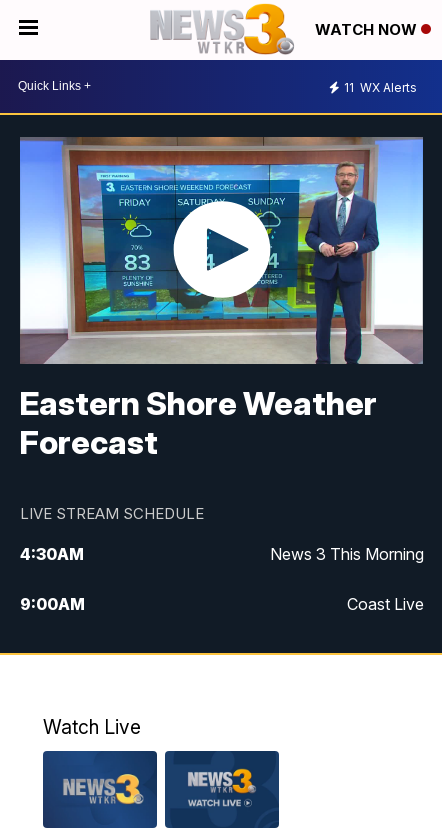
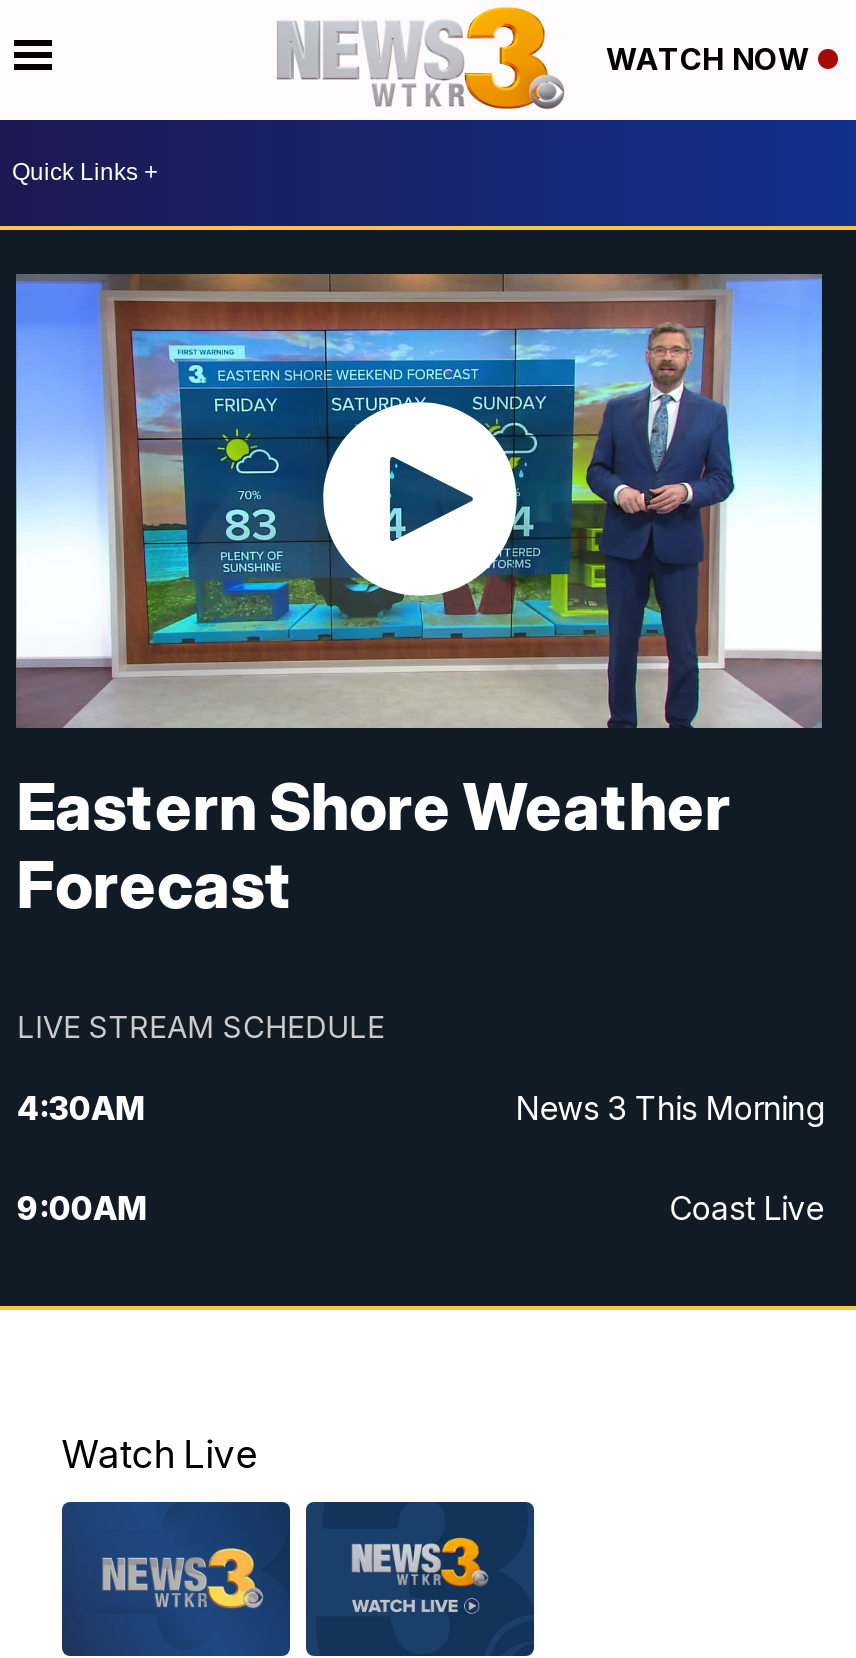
- 11 WX Alerts
